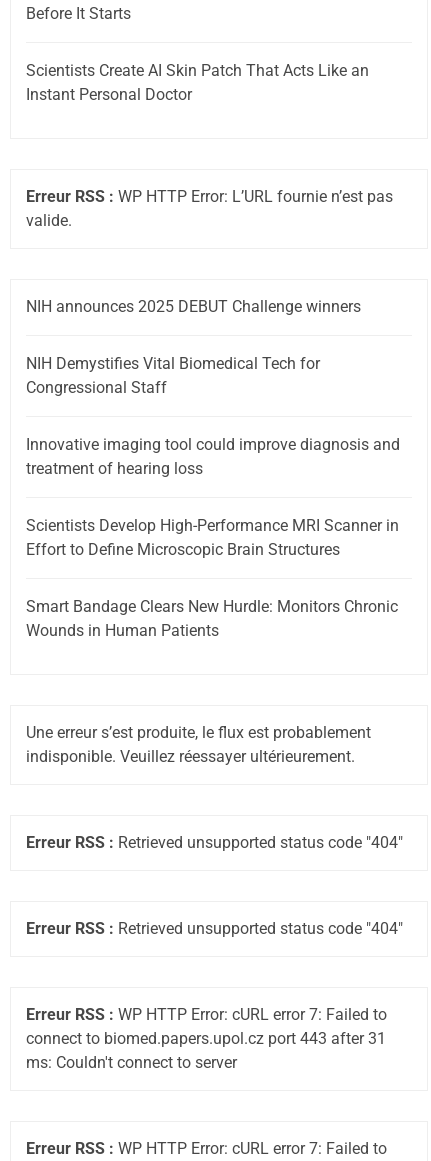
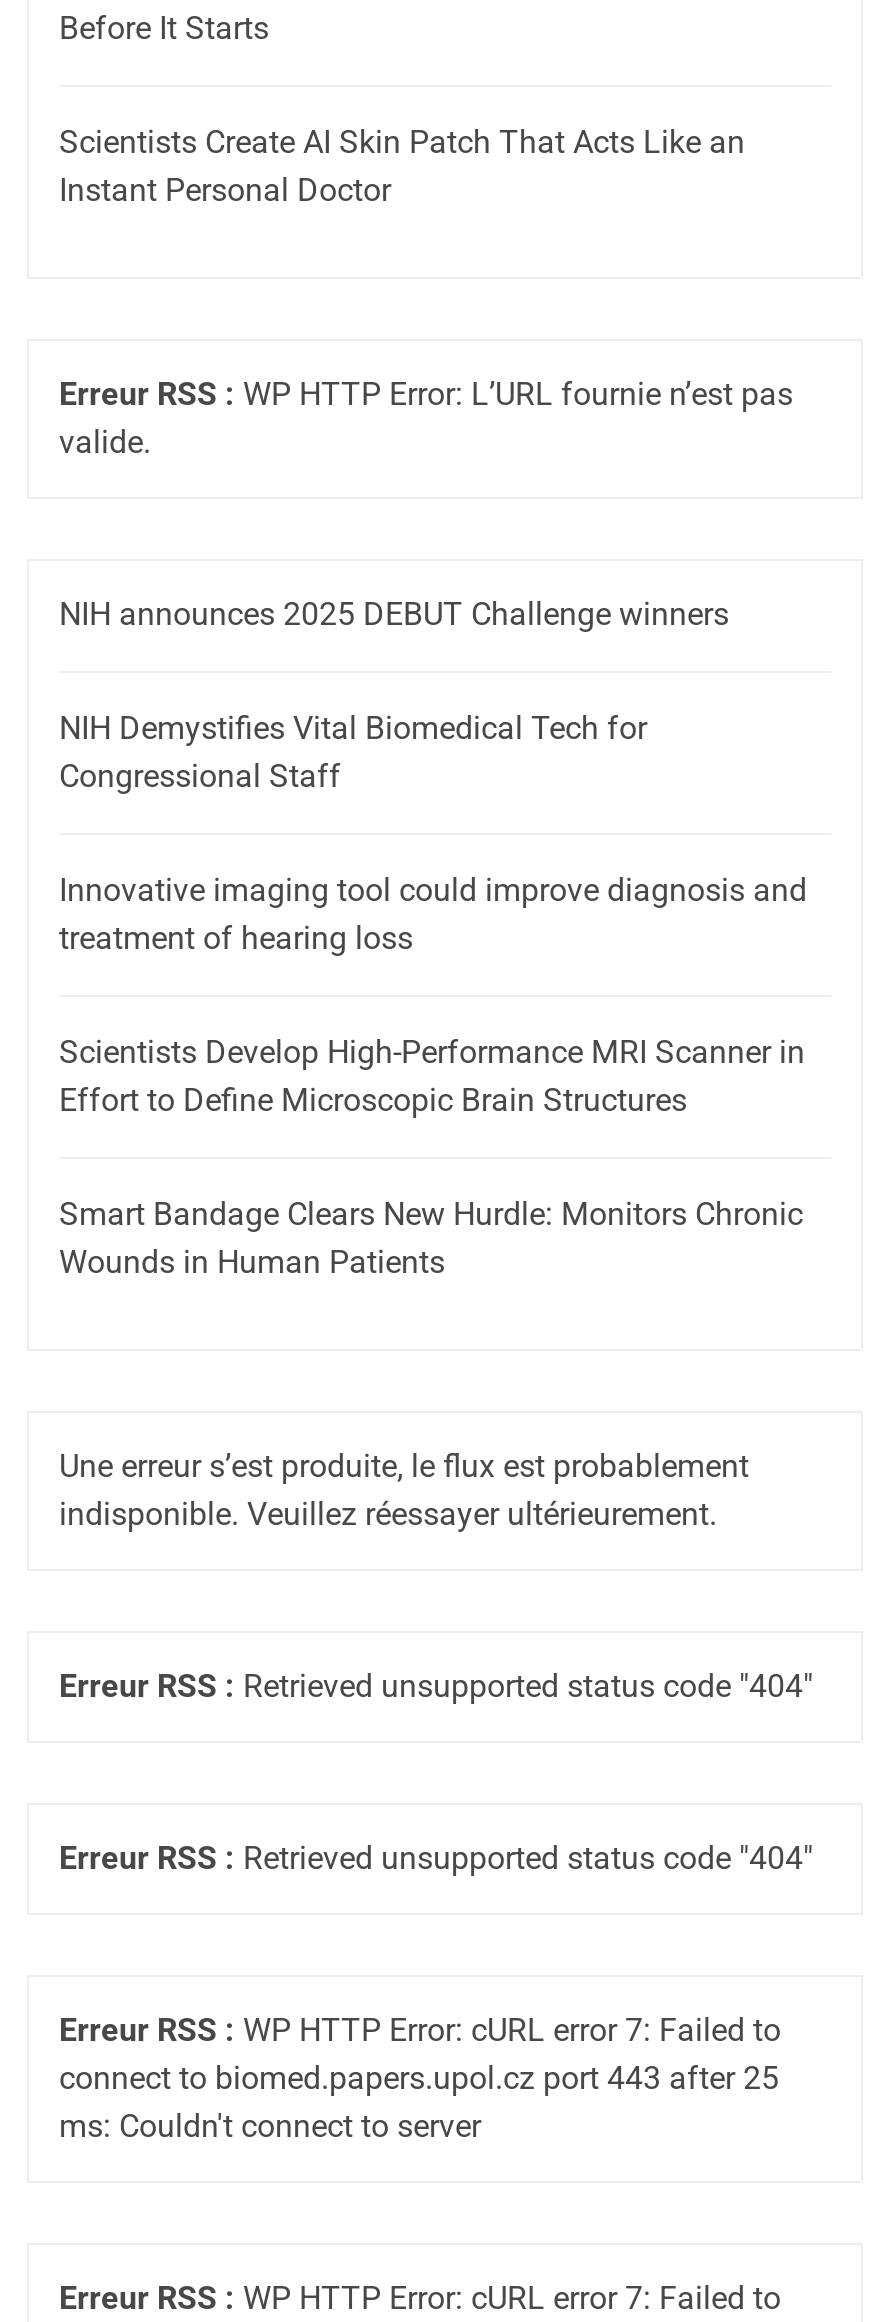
- connect to biomed.papers.upol.cz port 443 after 31
+ connect to biomed.papers.upol.cz port 443 after 25
